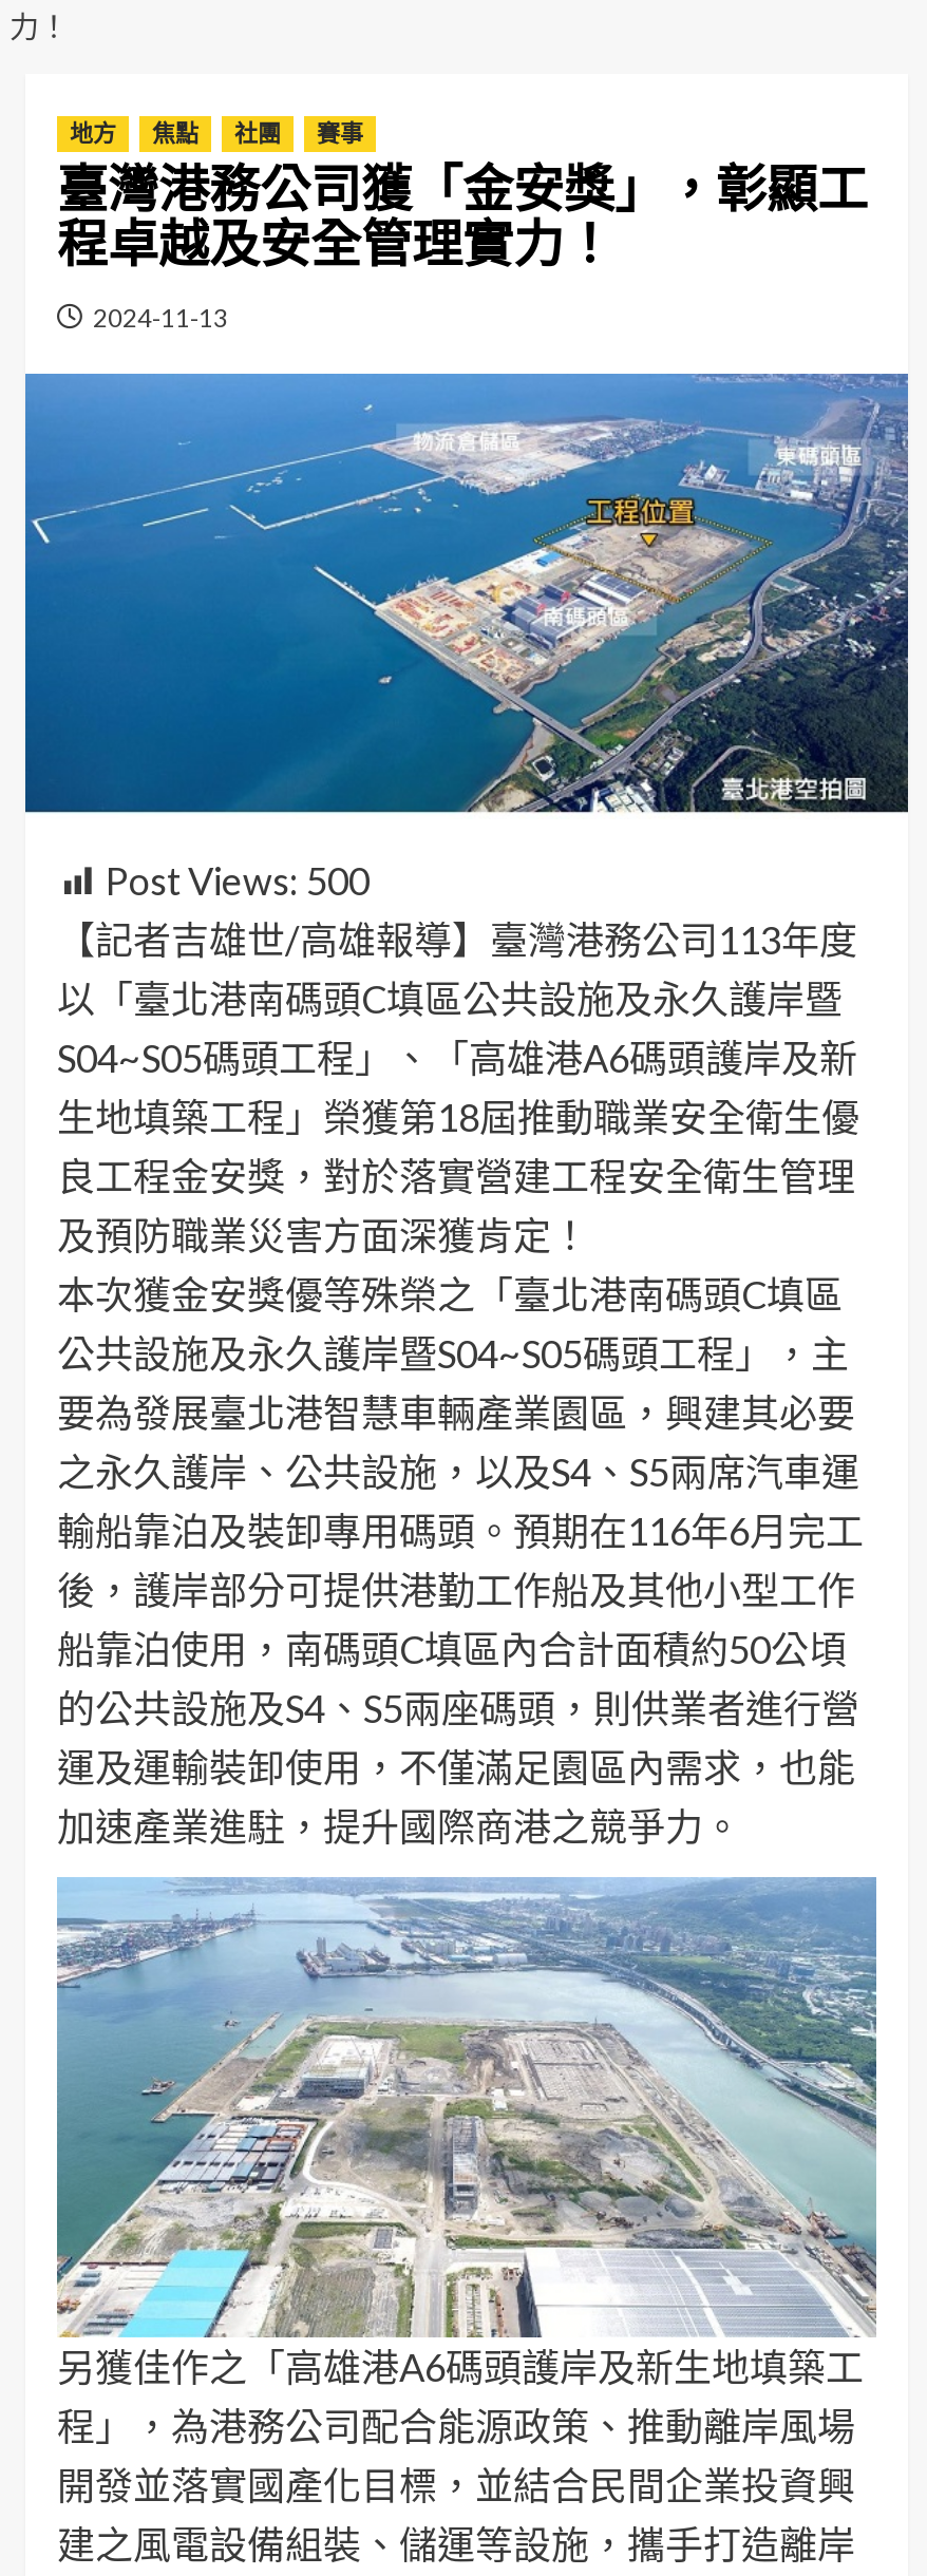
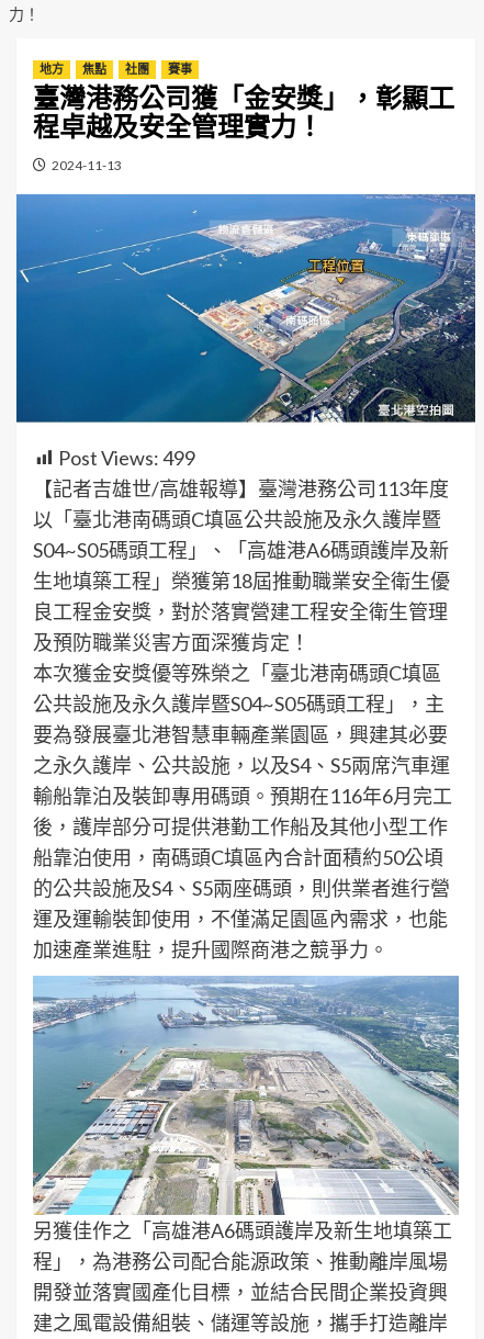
- Post Views: 500
+ Post Views: 499
